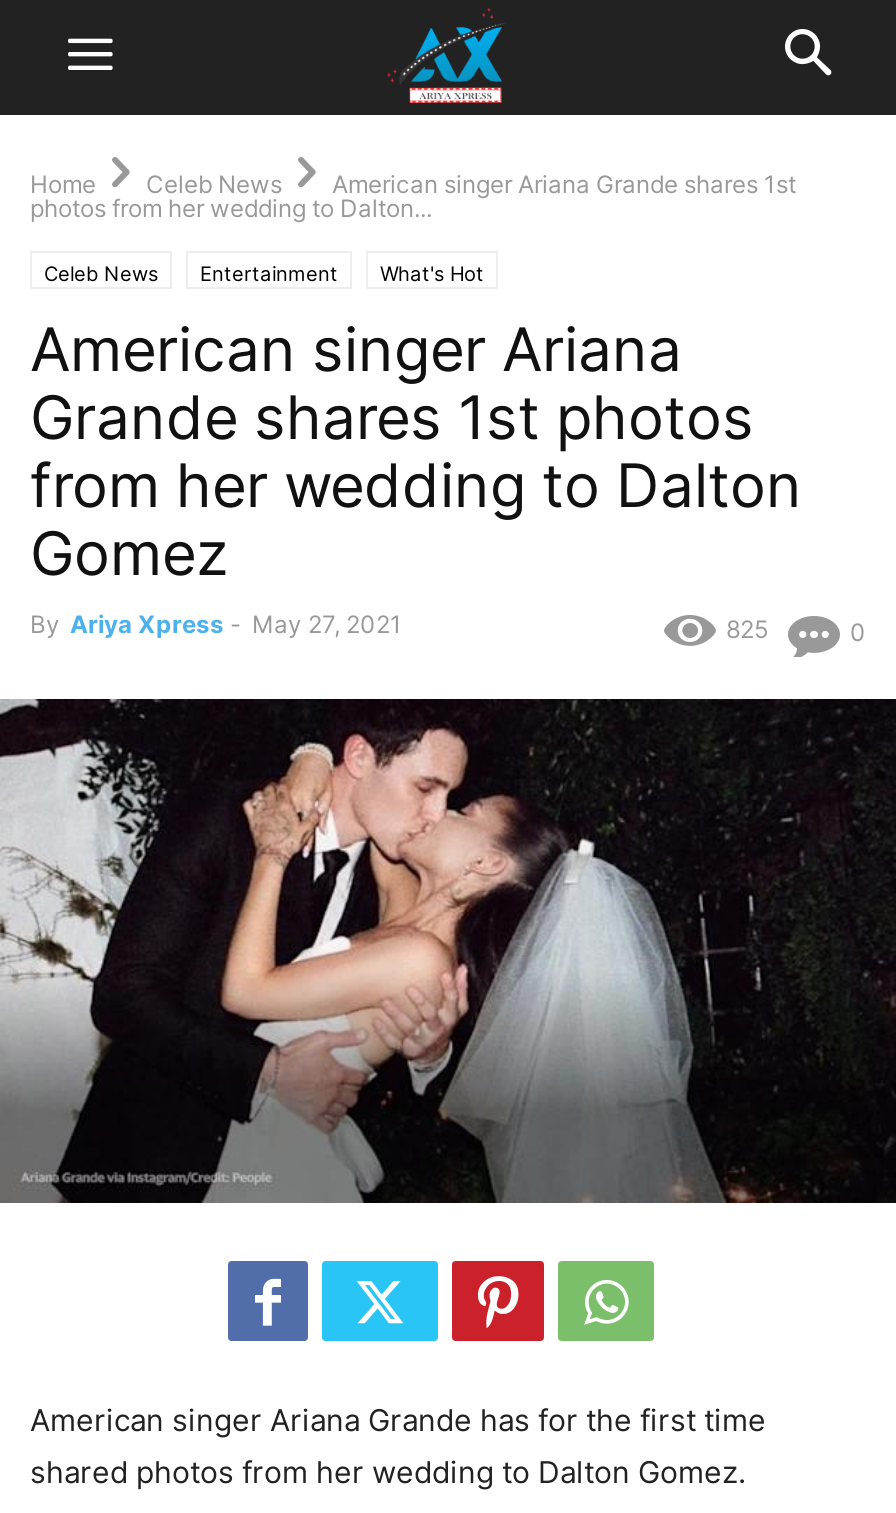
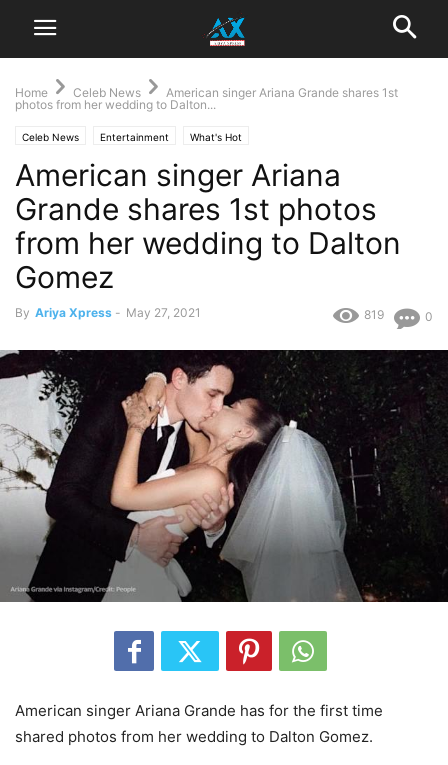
- [image]
+ [image]

- 825
+ 819
